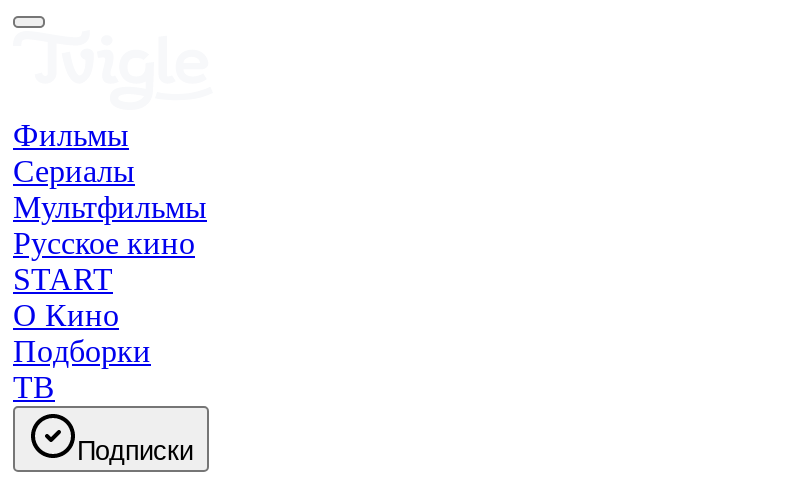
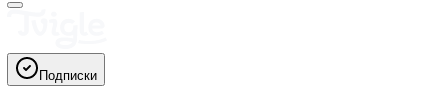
- Фильмы
- Сериалы
- Мультфильмы
- Русское кино
- START
- О Кино
- Подборки
- ТВ
